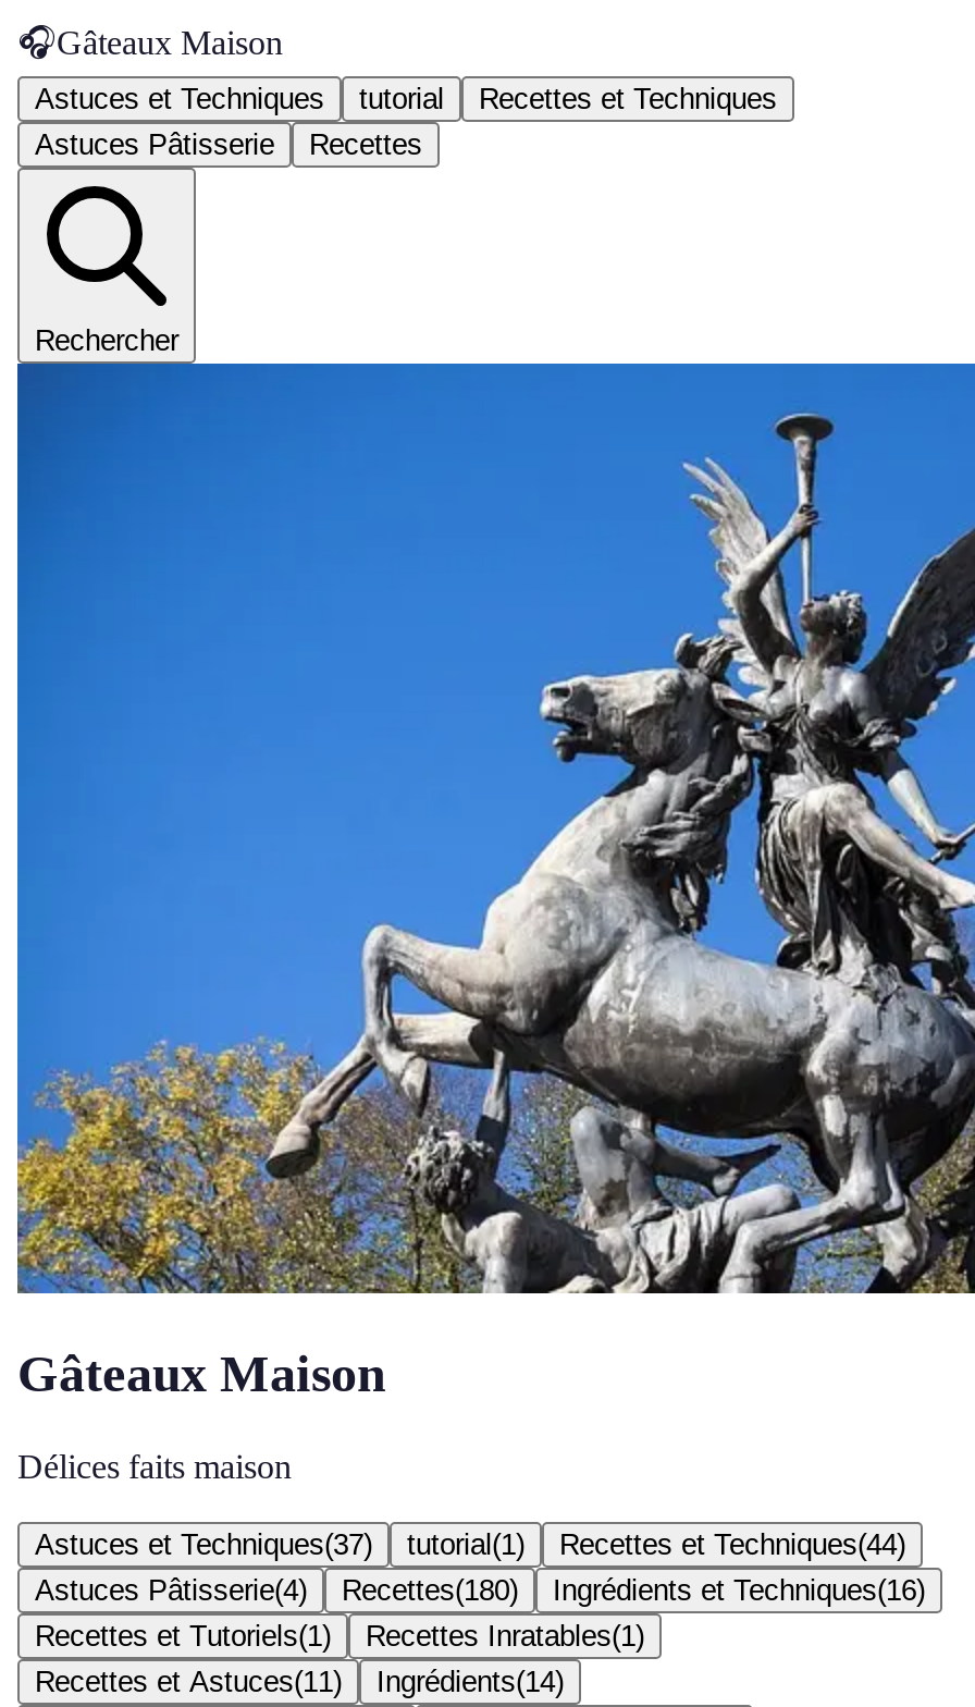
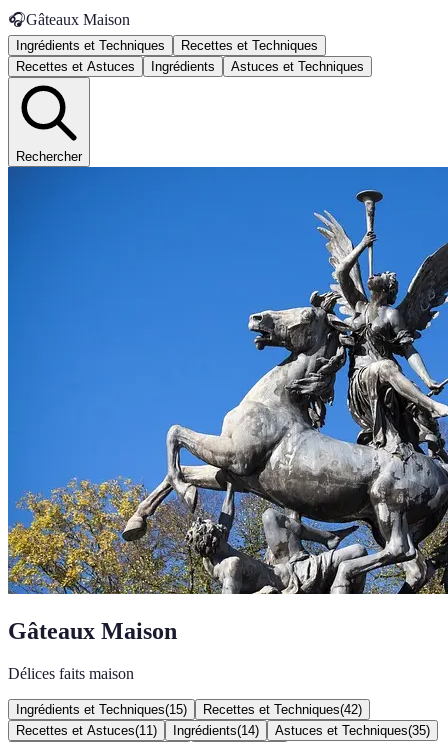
moved down: Astuces et Techniques

- tutorial
+ Ingrédients et Techniques

- Astuces Pâtisserie
- Recettes
+ Recettes et Astuces
+ Ingrédients

- Astuces et Techniques(37)
- tutorial(1)
- Recettes et Techniques(44)
- Astuces Pâtisserie(4)
- Recettes(180)
- Ingrédients et Techniques(16)
- Recettes et Tutoriels(1)
- Recettes Inratables(1)
+ Ingrédients et Techniques(15)
+ Recettes et Techniques(42)

+ Astuces et Techniques(35)
